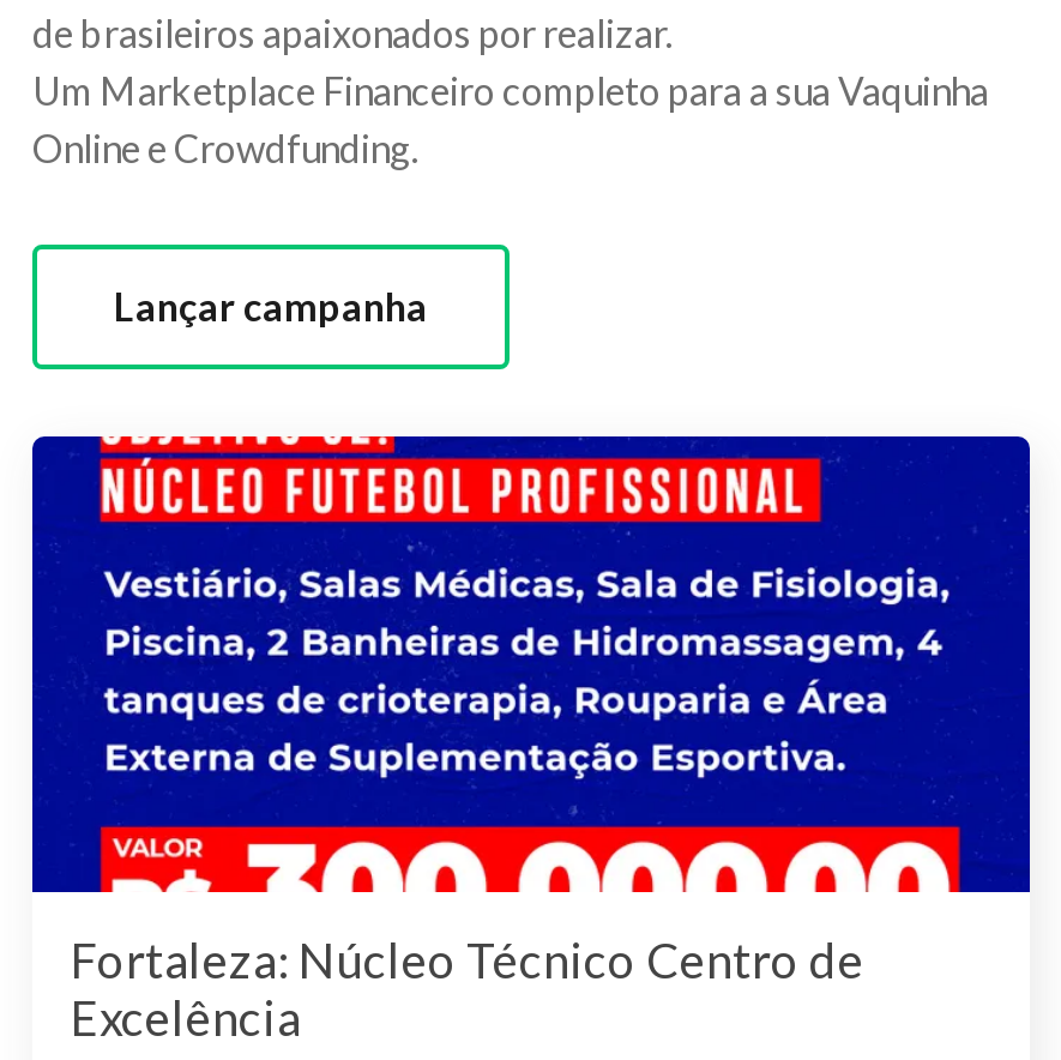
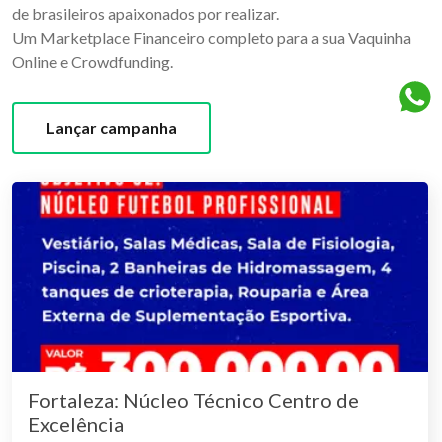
+ [image]
